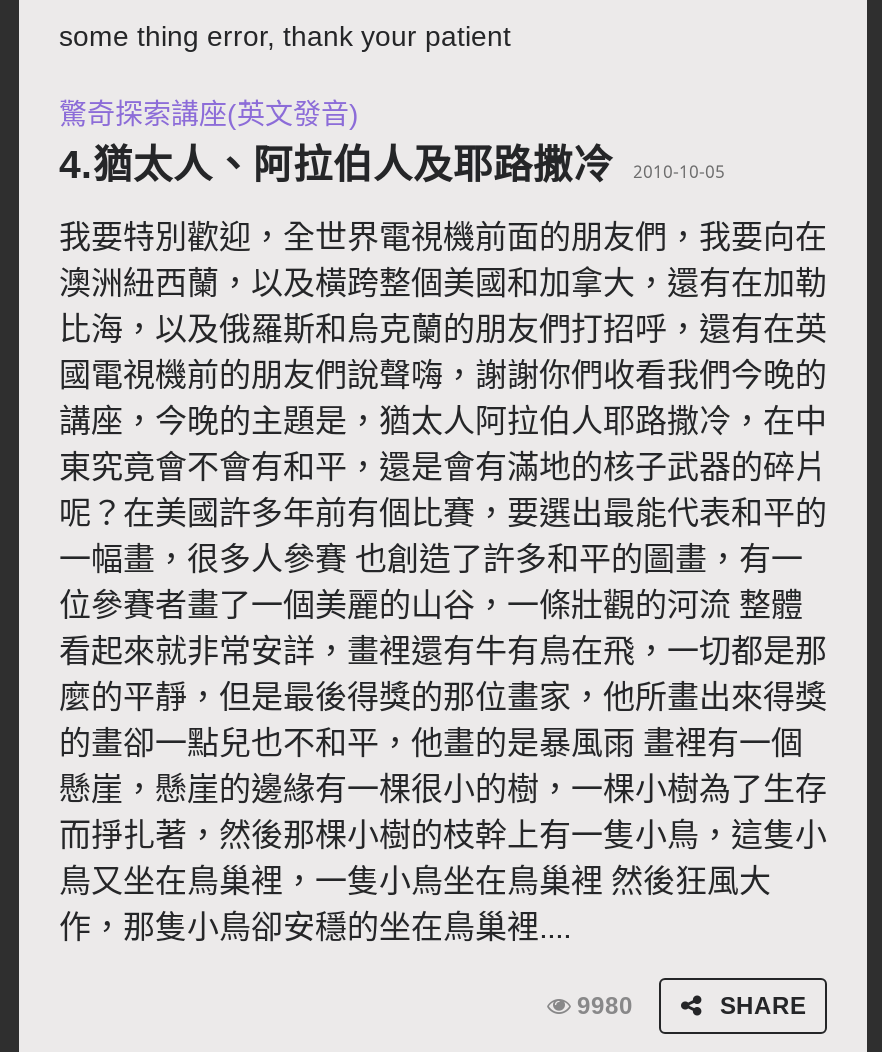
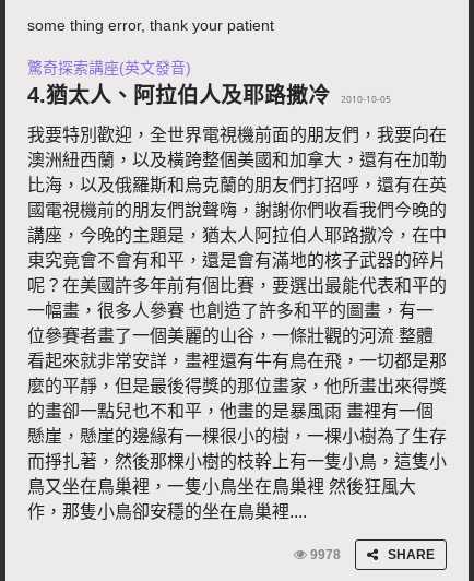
- 9980
+ 9978
